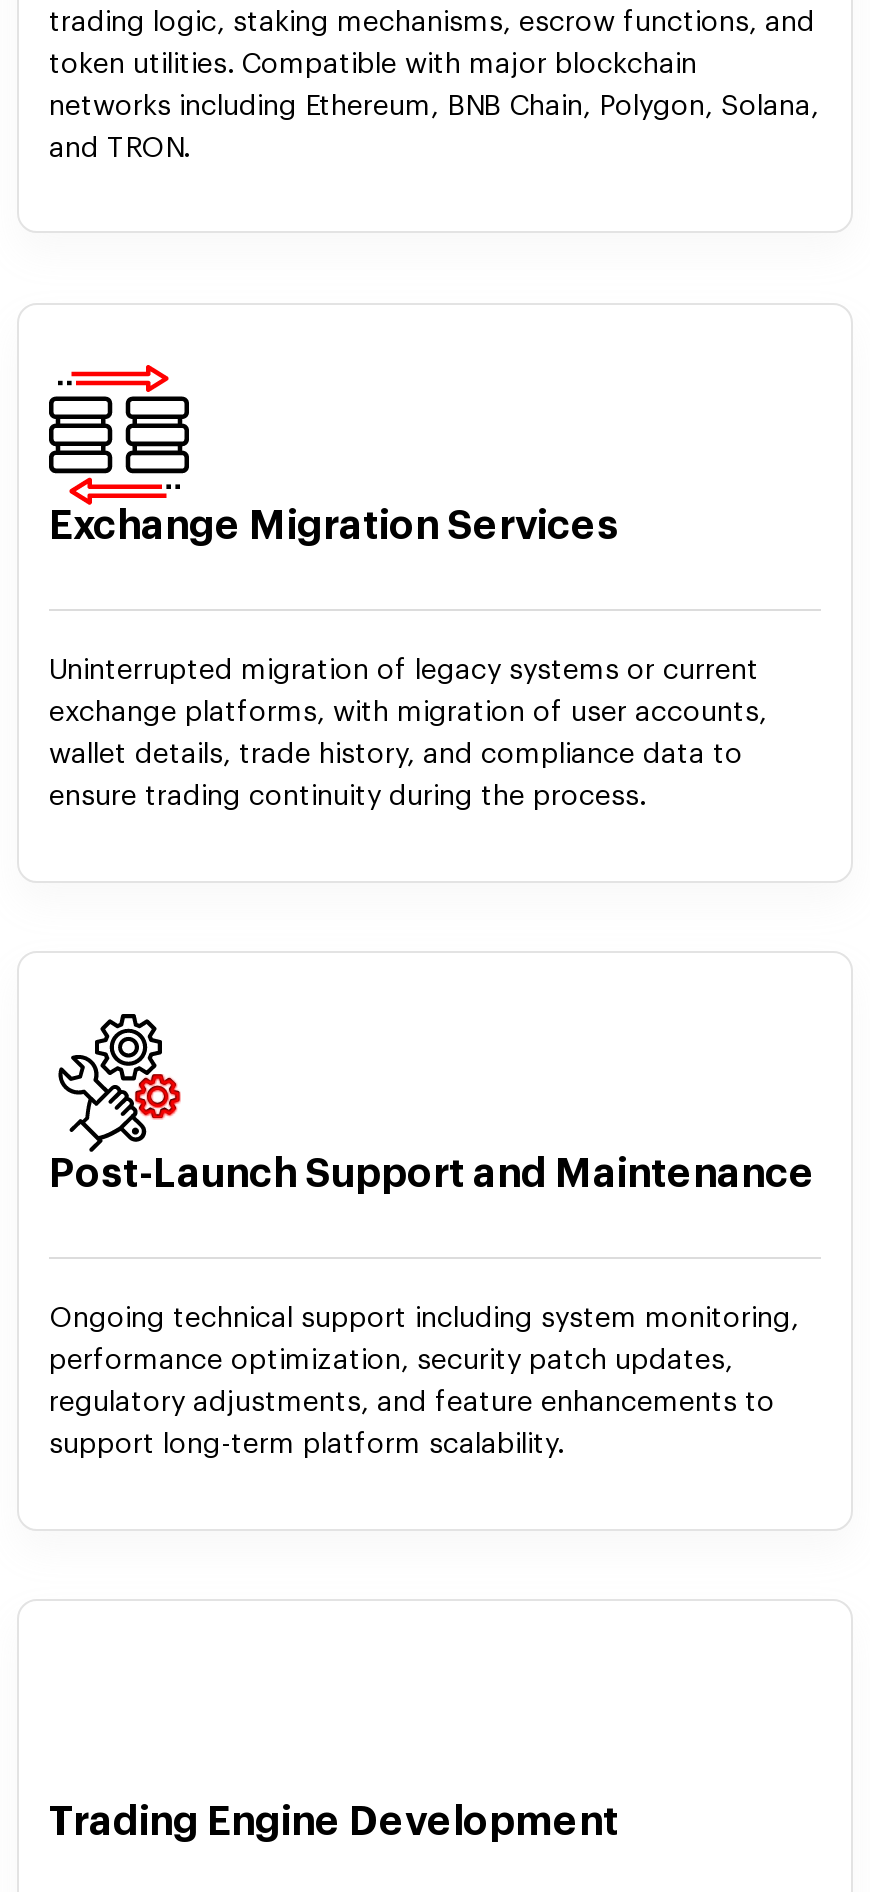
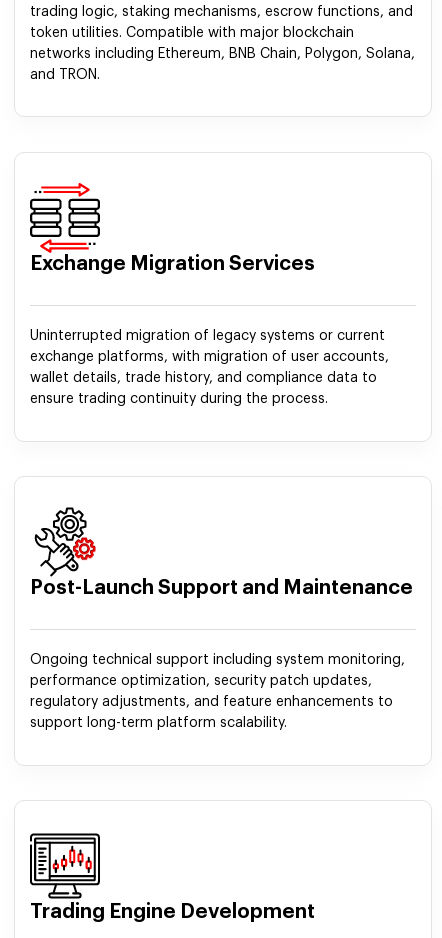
+ [image]
